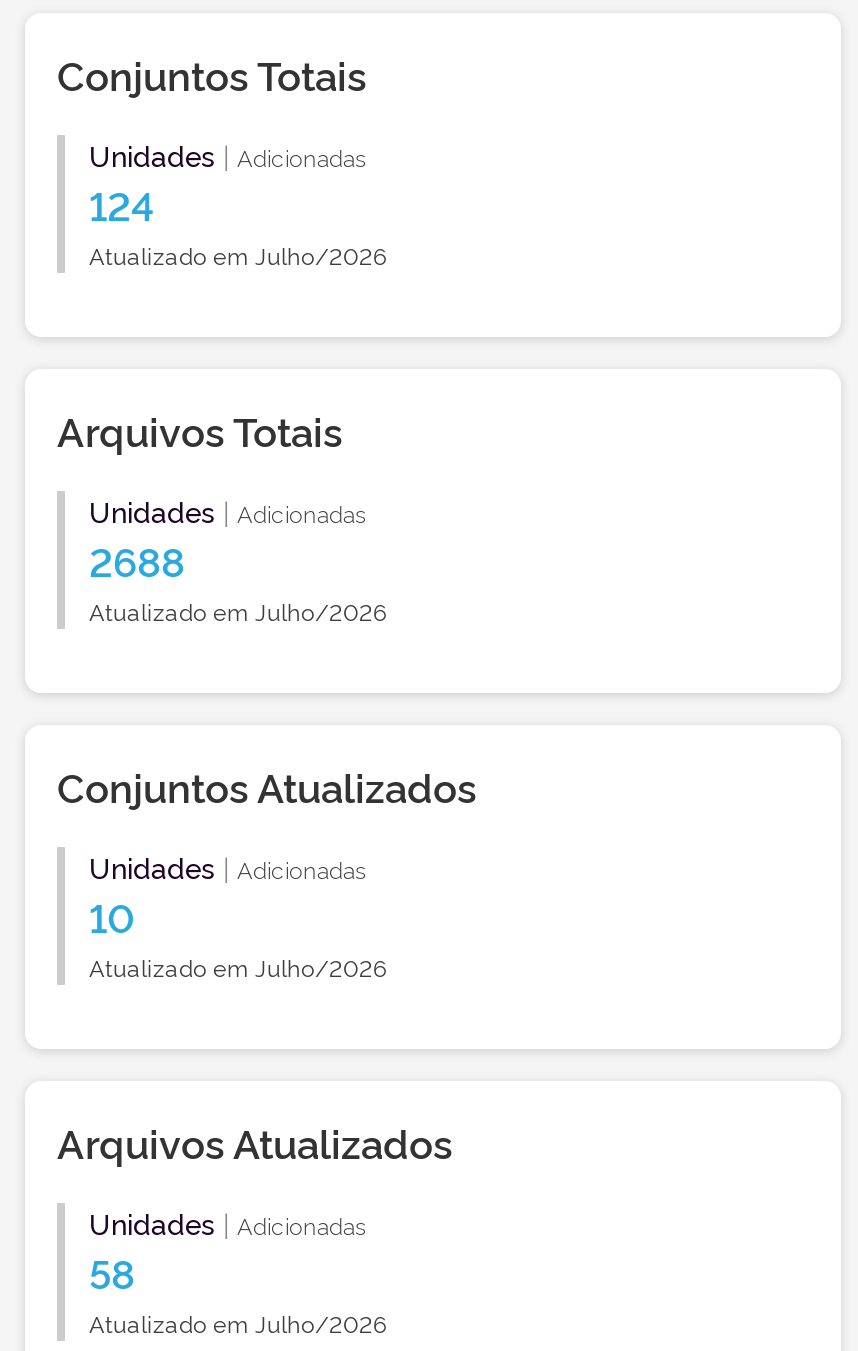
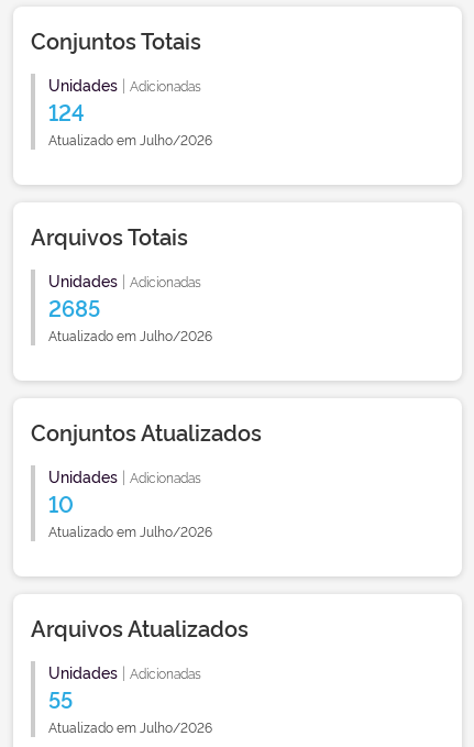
- 2688
+ 2685

- 58
+ 55
